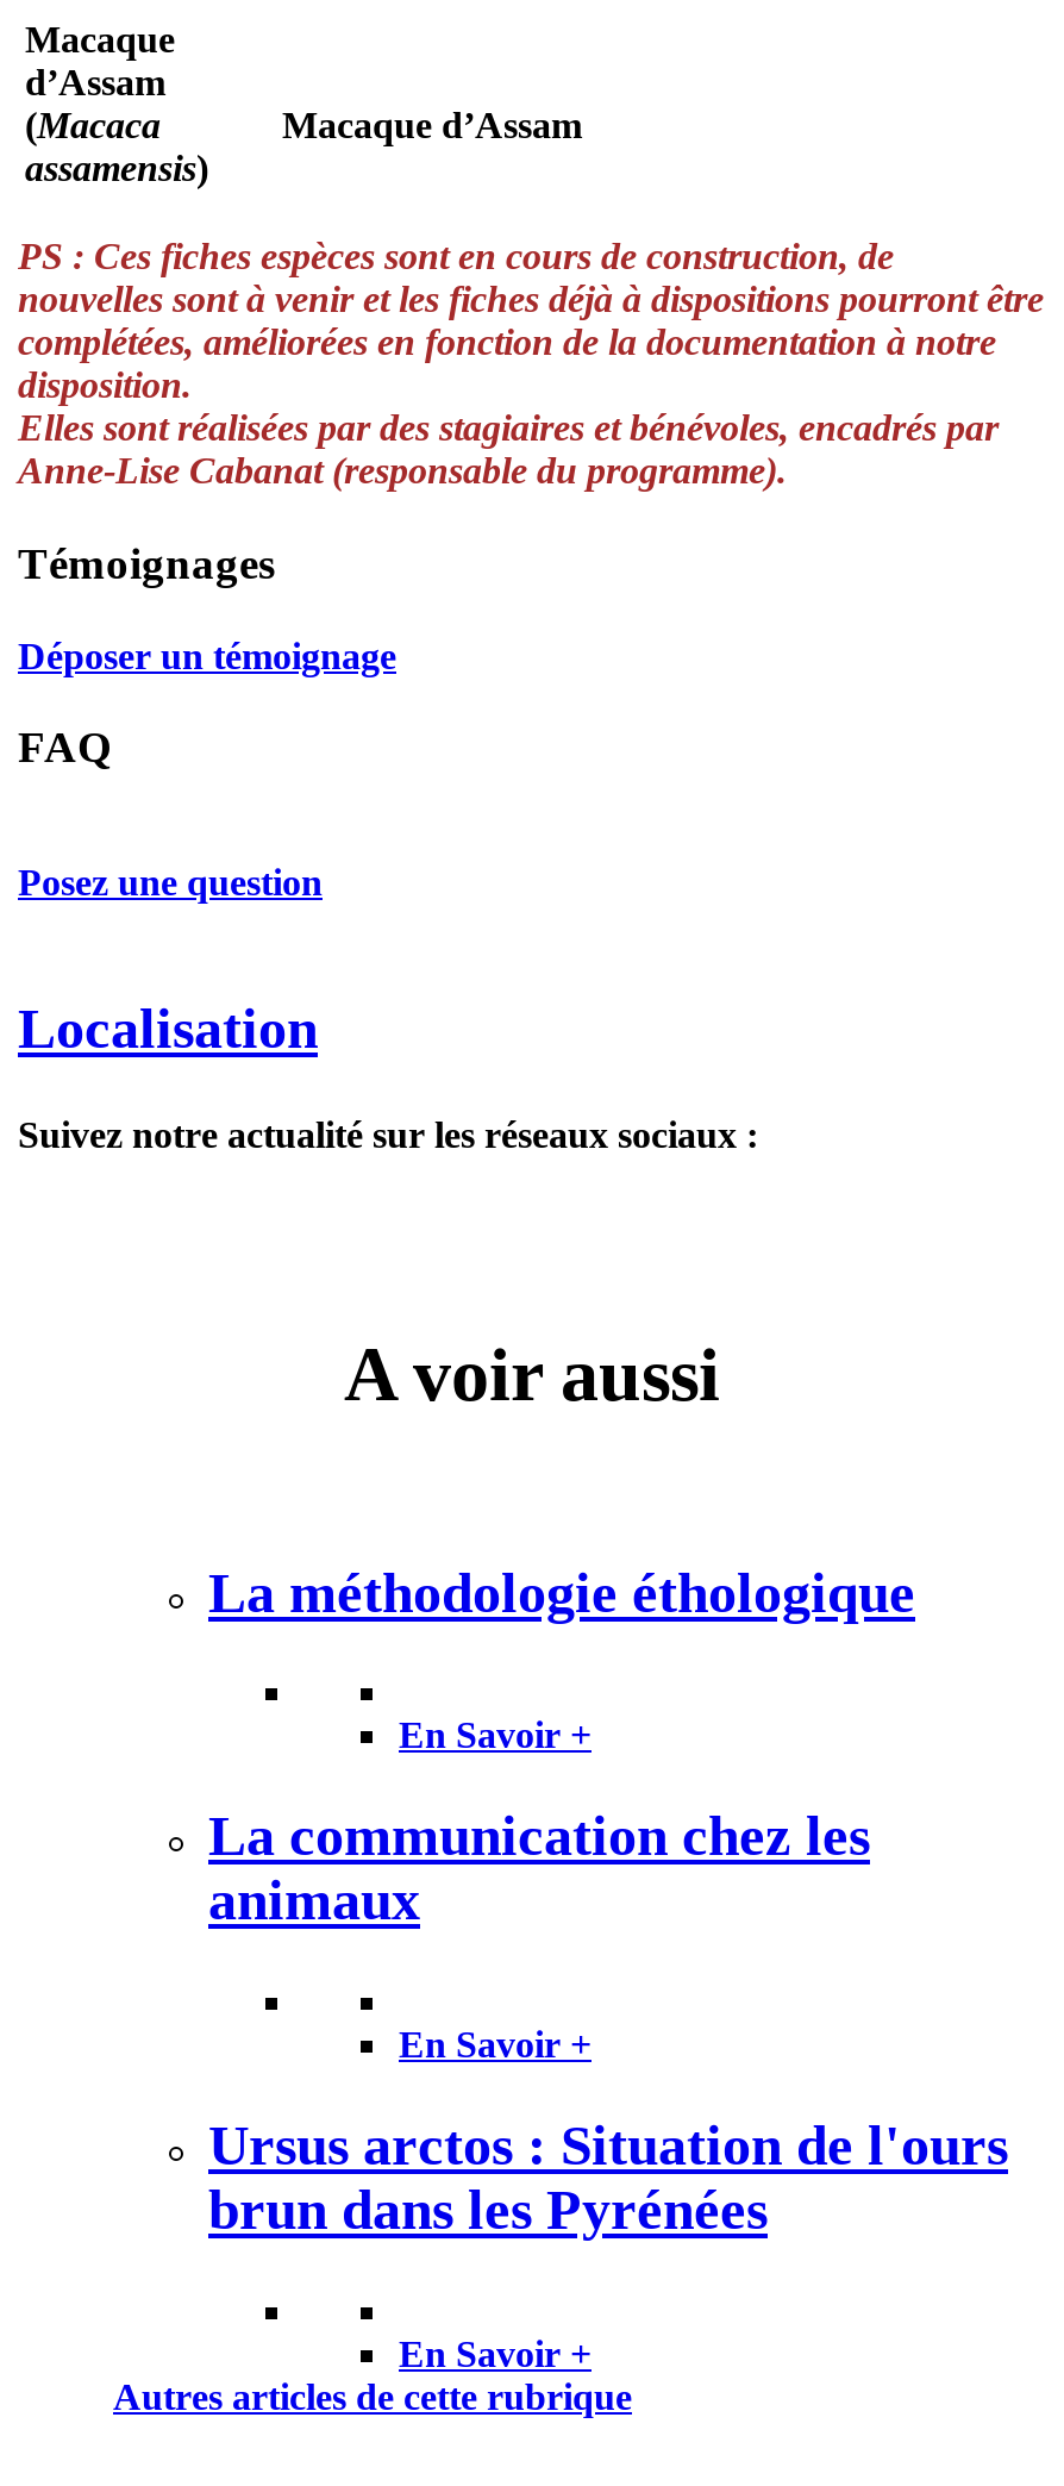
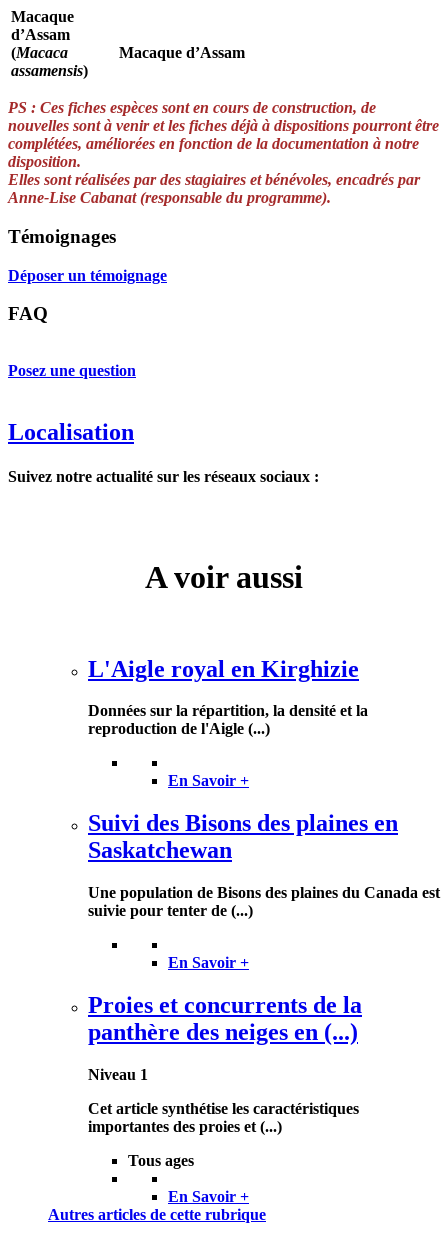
- La méthodologie éthologique
+ L'Aigle royal en Kirghizie
+ Données sur la répartition, la densité et la
+ reproduction de l'Aigle (...)

- La communication chez les
- animaux
+ Suivi des Bisons des plaines en
+ Saskatchewan
+ Une population de Bisons des plaines du Canada est
+ suivie pour tenter de (...)

- Ursus arctos : Situation de l'ours
- brun dans les Pyrénées
+ Proies et concurrents de la
+ panthère des neiges en (...)
+ Niveau 1
+ Cet article synthétise les caractéristiques
+ importantes des proies et (...)
+ Tous ages
